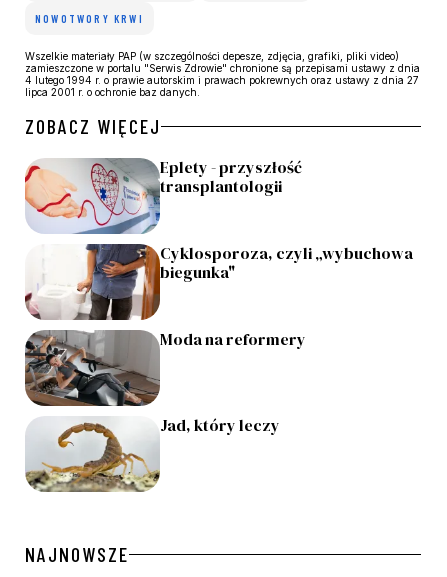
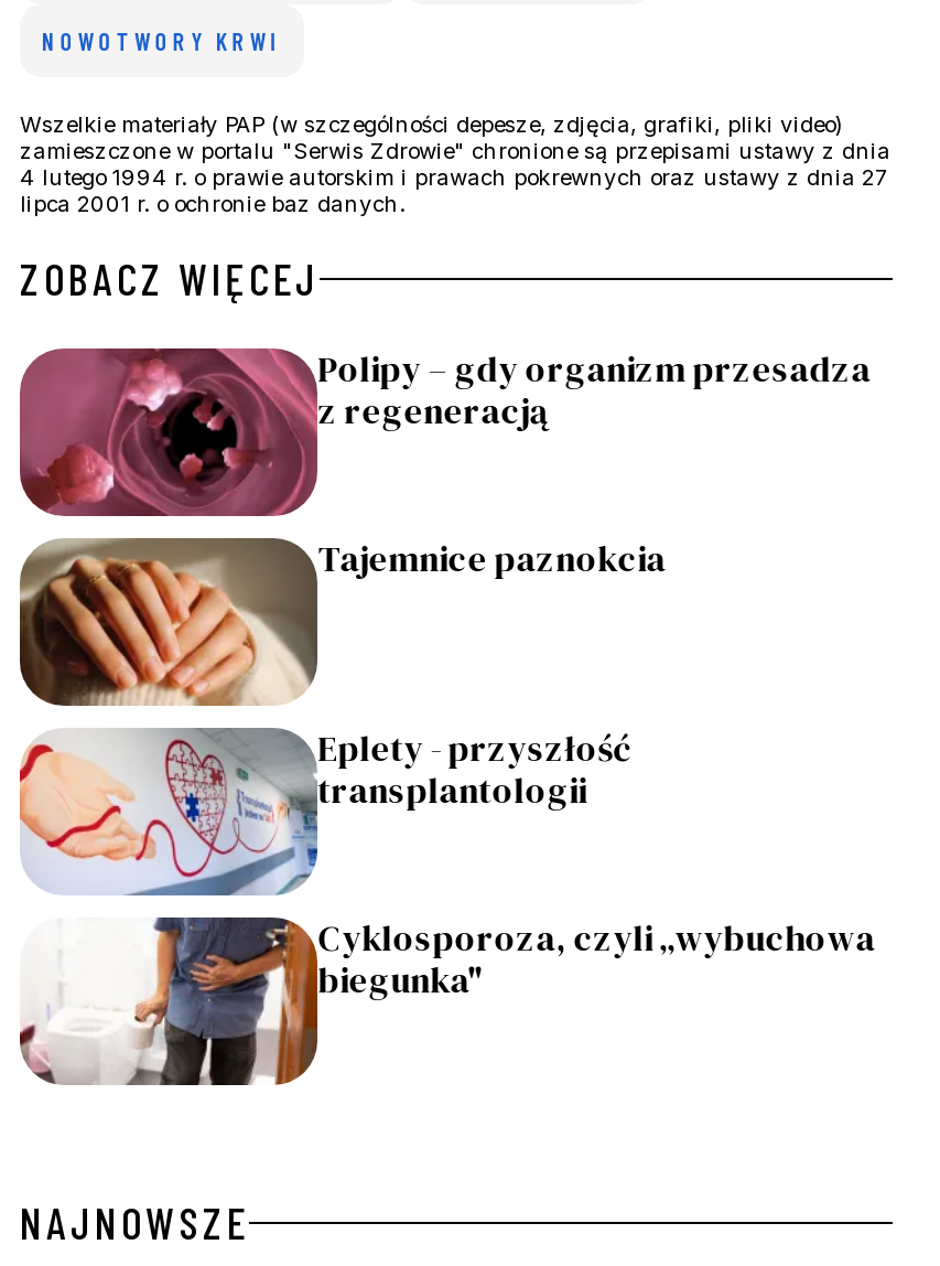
+ [image]
+ Polipy – gdy organizm przesadza
+ z regeneracją
+ Tajemnice paznokcia

+ [image]

moved down: [image] | Eplety - przyszłość | transplantologii | Cyklosporoza, czyli „wybuchowa | biegunka"

- [image]
- Moda na reformery

- [image]
- Jad, który leczy
